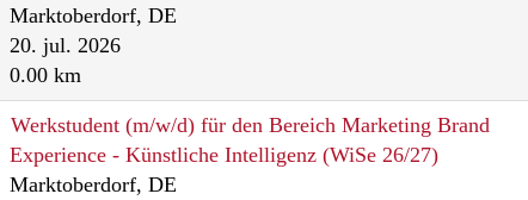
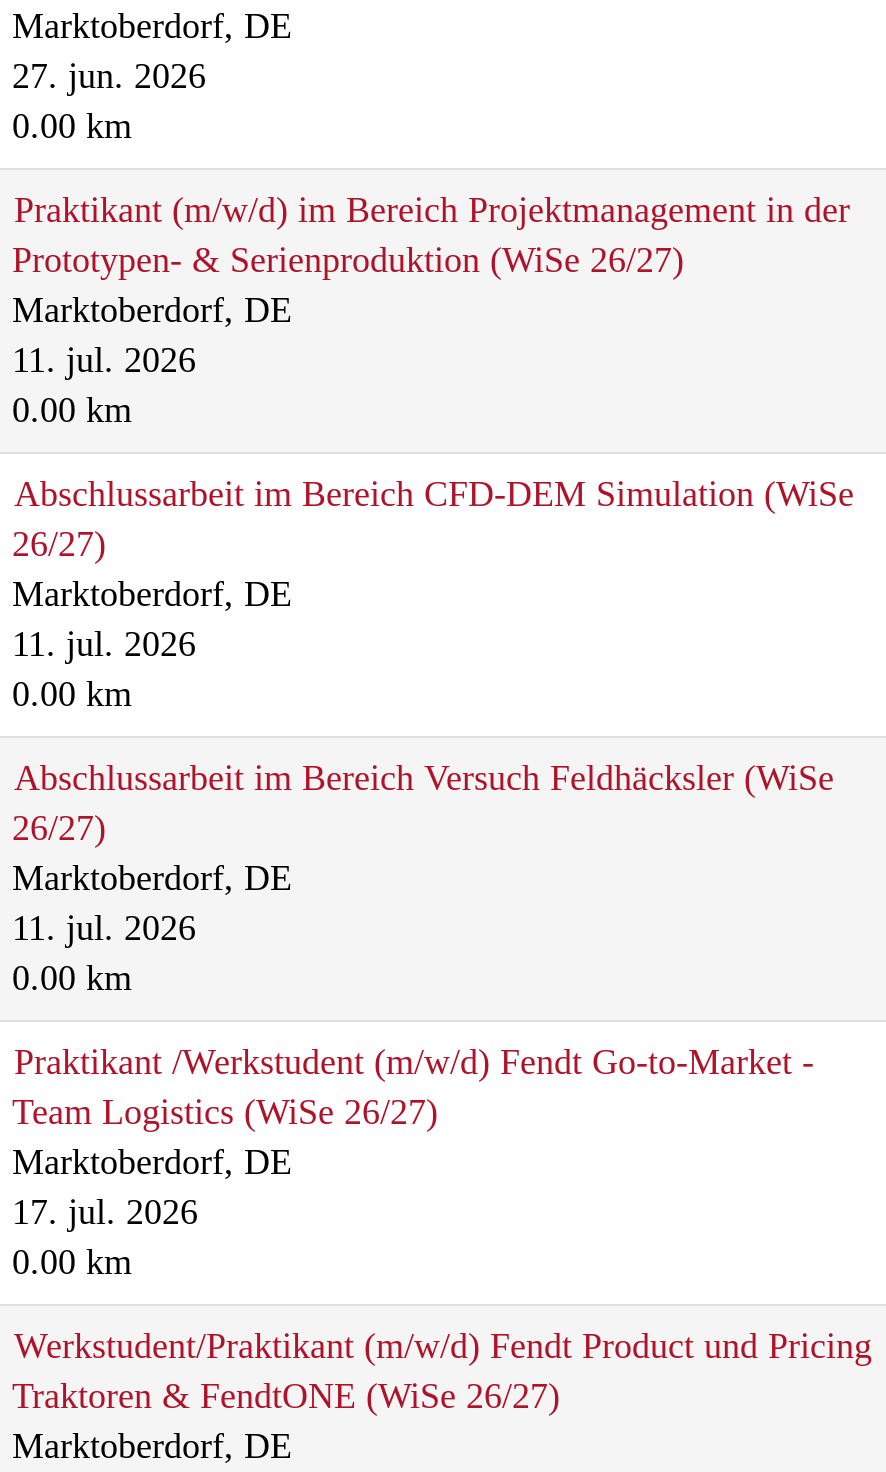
- 20. jul. 2026
+ 27. jun. 2026

- Werkstudent (m/w/d) für den Bereich Marketing Brand
- Experience - Künstliche Intelligenz (WiSe 26/27)
+ Praktikant (m/w/d) im Bereich Projektmanagement in der
+ Prototypen- & Serienproduktion (WiSe 26/27)
+ Marktoberdorf, DE
+ 11. jul. 2026
+ 0.00 km
+ Abschlussarbeit im Bereich CFD-DEM Simulation (WiSe
+ 26/27)
+ Marktoberdorf, DE
+ 11. jul. 2026
+ 0.00 km
+ Abschlussarbeit im Bereich Versuch Feldhäcksler (WiSe
+ 26/27)
+ Marktoberdorf, DE
+ 11. jul. 2026
+ 0.00 km
+ Praktikant /Werkstudent (m/w/d) Fendt Go-to-Market -
+ Team Logistics (WiSe 26/27)
+ Marktoberdorf, DE
+ 17. jul. 2026
+ 0.00 km
+ Werkstudent/Praktikant (m/w/d) Fendt Product und Pricing
+ Traktoren & FendtONE (WiSe 26/27)
